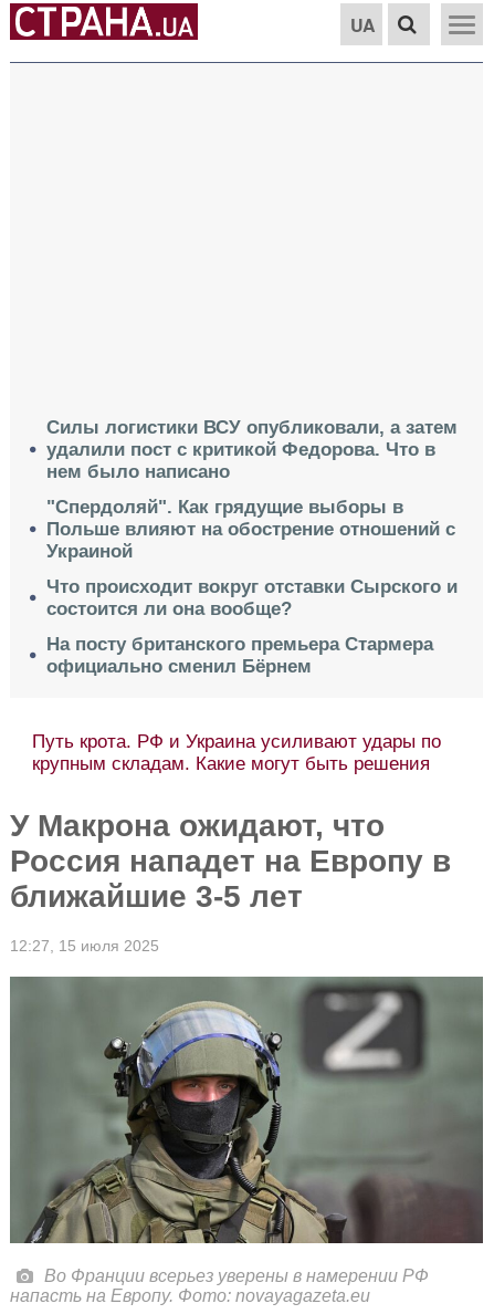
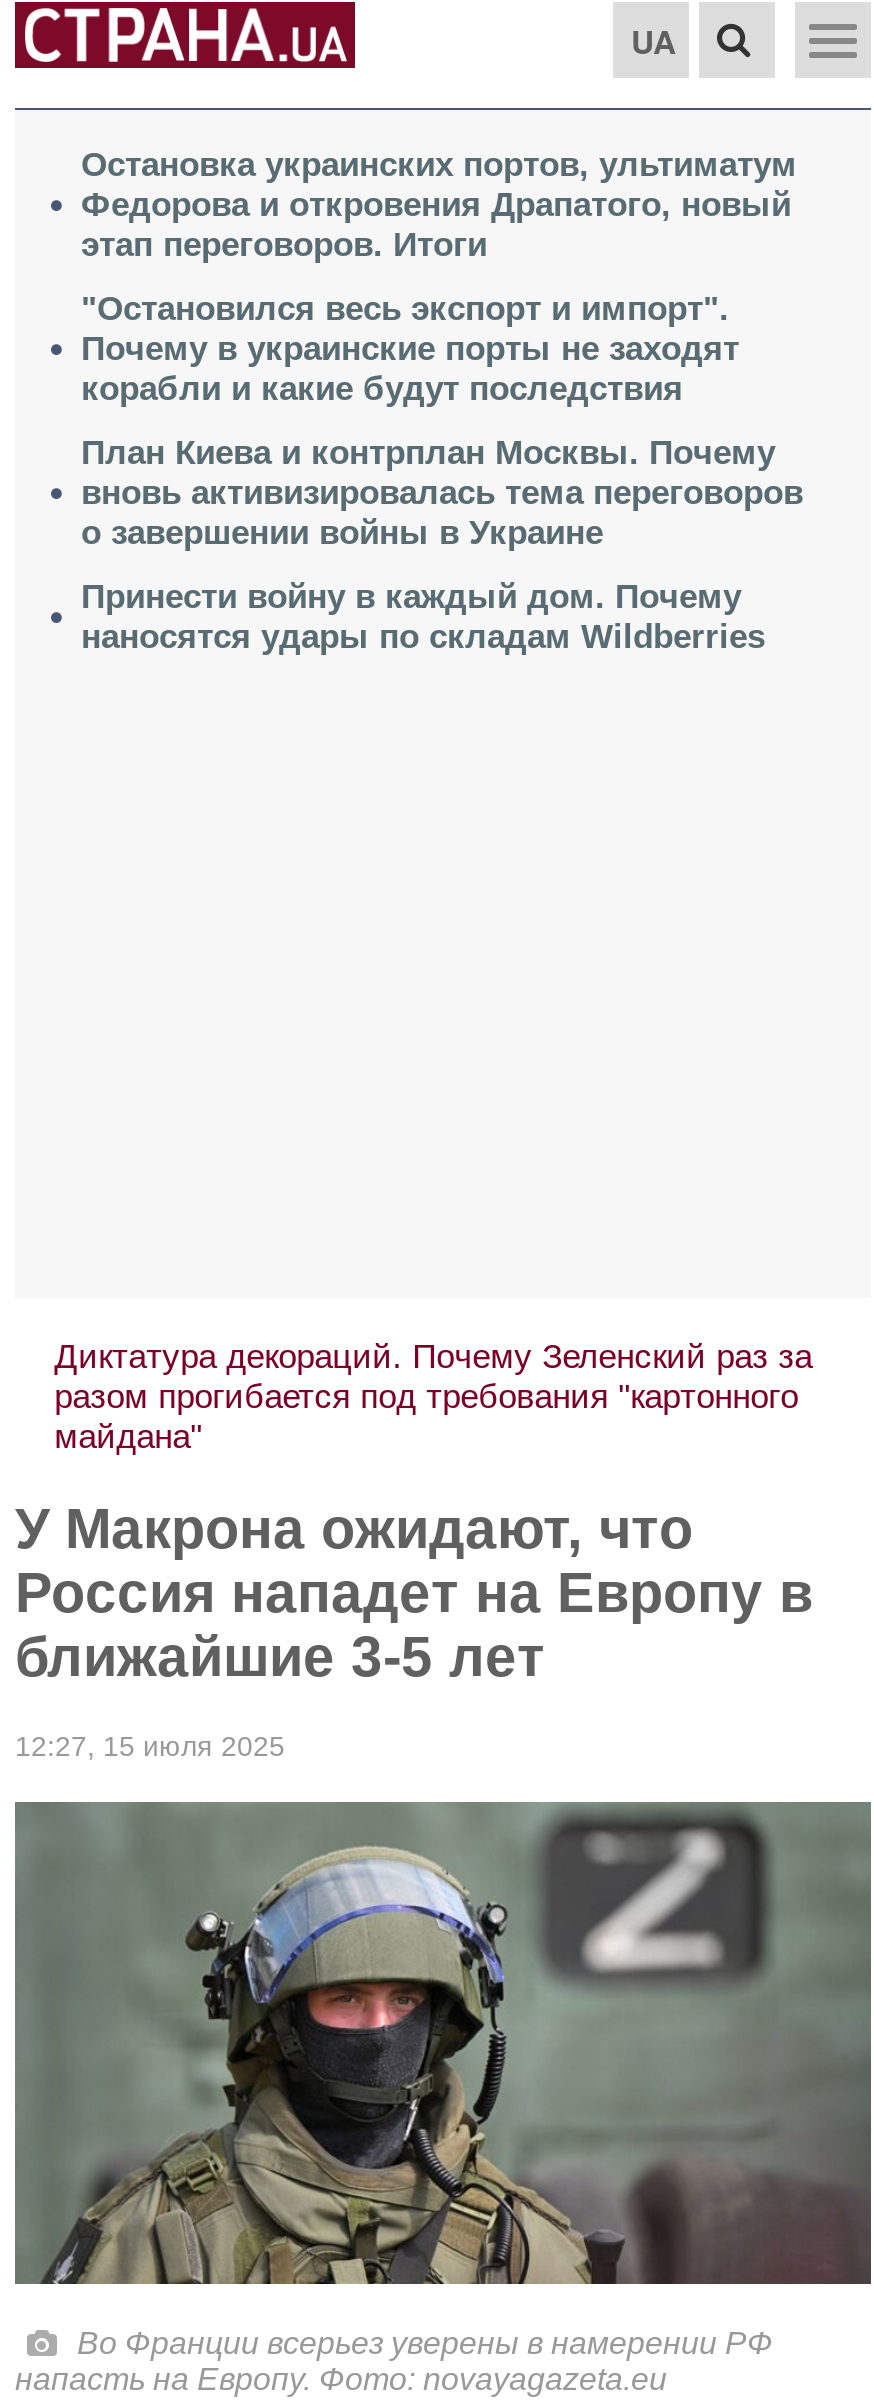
- Силы логистики ВСУ опубликовали, а затем
- удалили пост с критикой Федорова. Что в
- нем было написано
+ Остановка украинских портов, ультиматум
+ Федорова и откровения Драпатого, новый
+ этап переговоров. Итоги

- "Спердоляй". Как грядущие выборы в
- Польше влияют на обострение отношений с
- Украиной
+ "Остановился весь экспорт и импорт".
+ Почему в украинские порты не заходят
+ корабли и какие будут последствия

- Что происходит вокруг отставки Сырского и
- состоится ли она вообще?
+ План Киева и контрплан Москвы. Почему
+ вновь активизировалась тема переговоров
+ о завершении войны в Украине

- На посту британского премьера Стармера
- официально сменил Бёрнем
+ Принести войну в каждый дом. Почему
+ наносятся удары по складам Wildberries

- Путь крота. РФ и Украина усиливают удары по
- крупным складам. Какие могут быть решения
+ Диктатура декораций. Почему Зеленский раз за
+ разом прогибается под требования "картонного
+ майдана"
